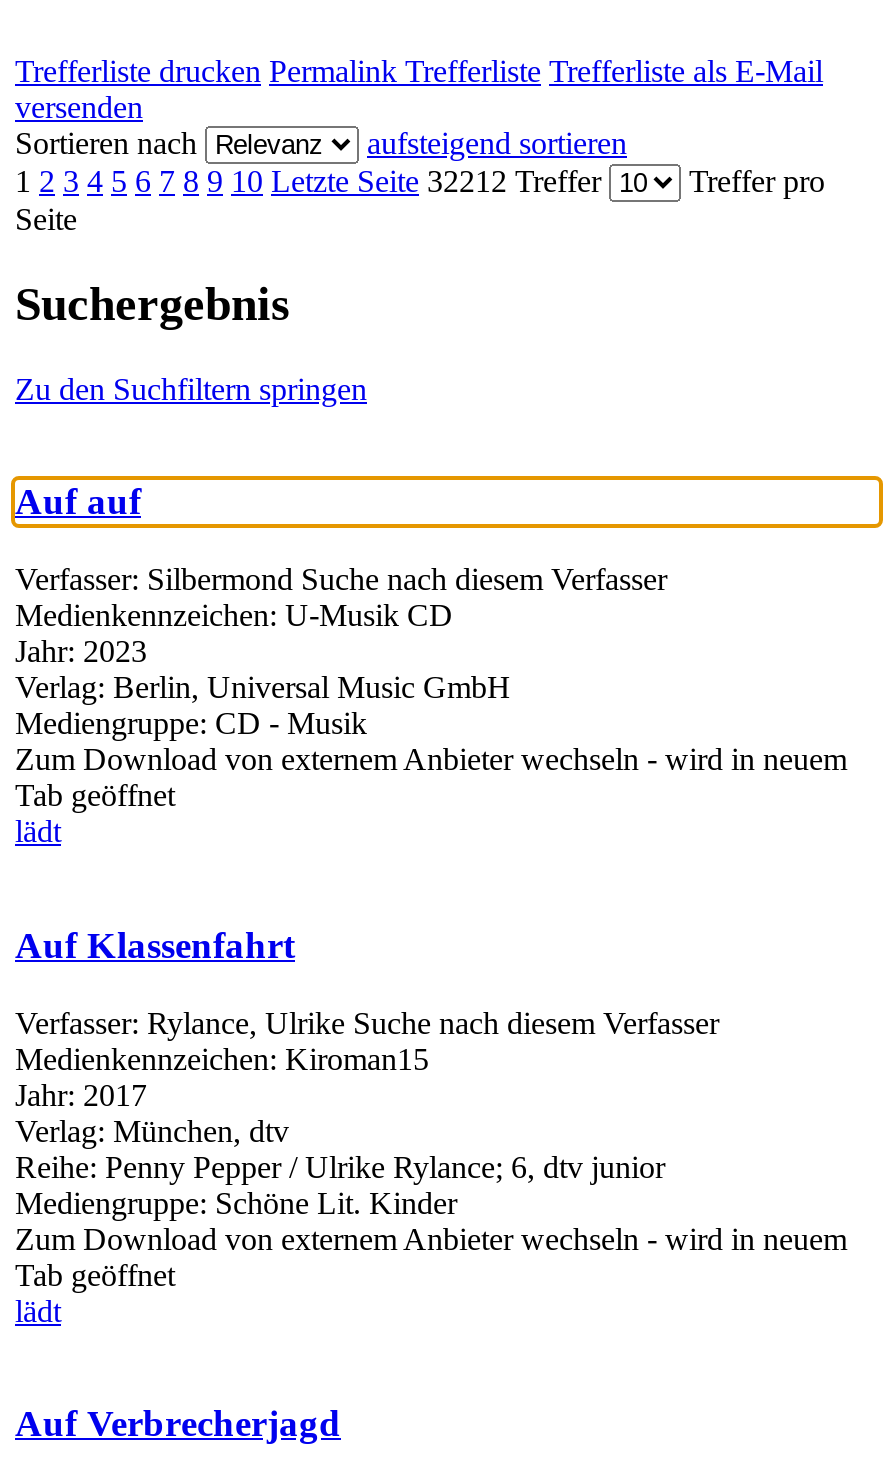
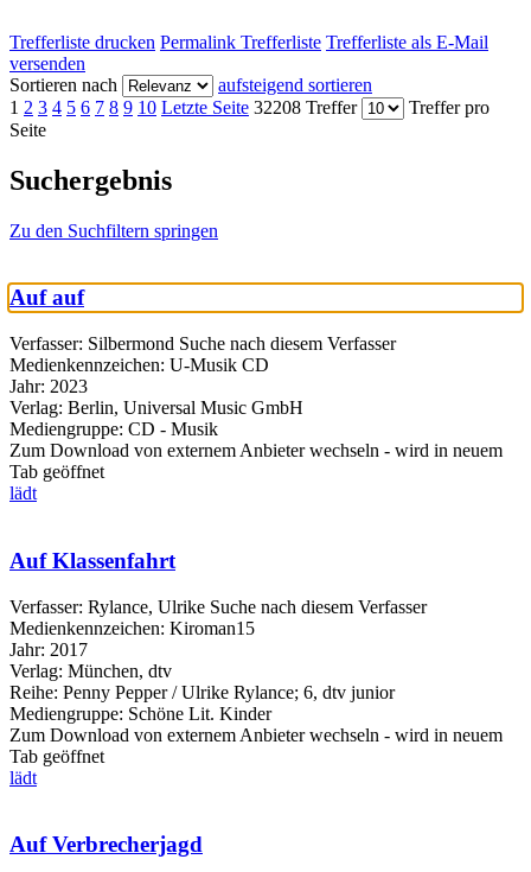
- 1 2 3 4 5 6 7 8 9 10 Letzte Seite 32212 Treffer
+ 1 2 3 4 5 6 7 8 9 10 Letzte Seite 32208 Treffer
